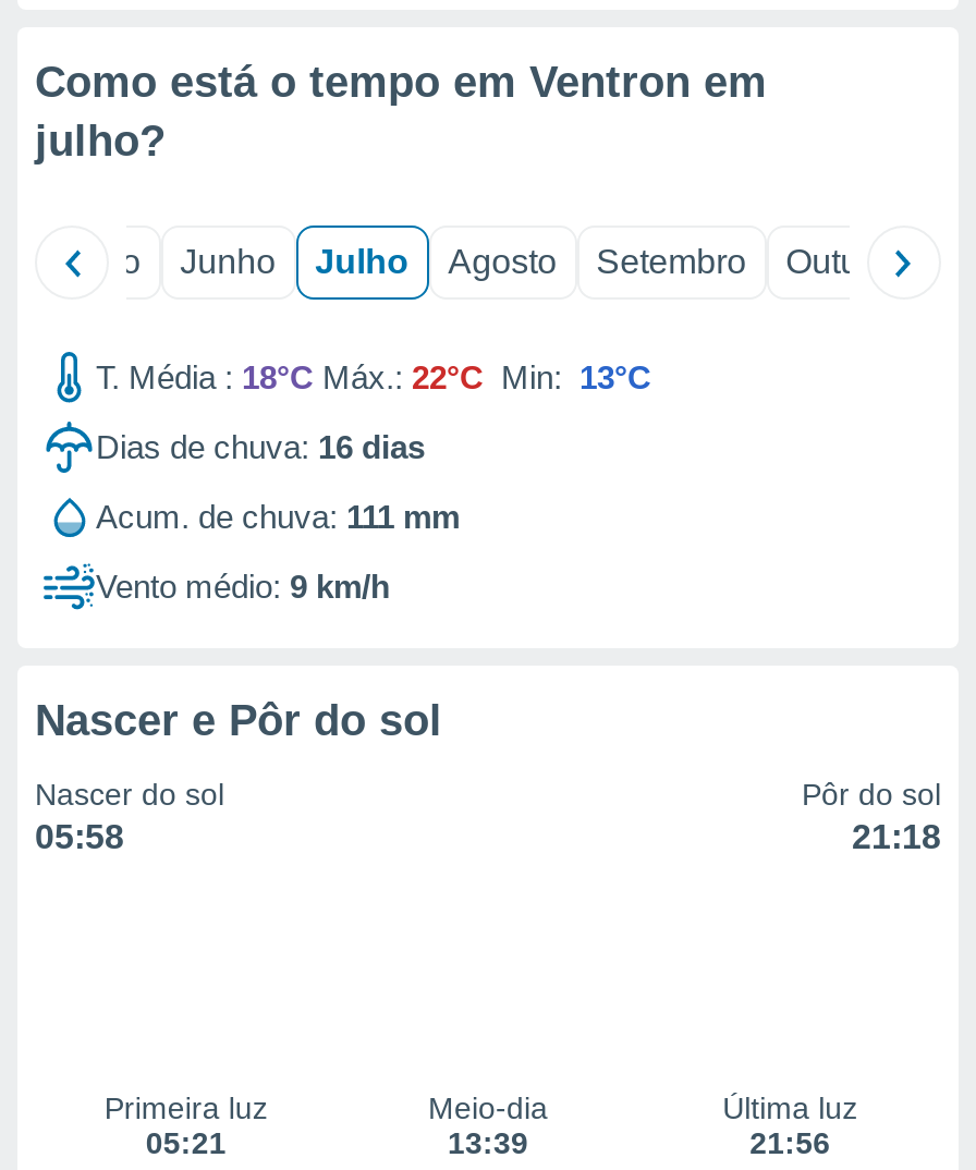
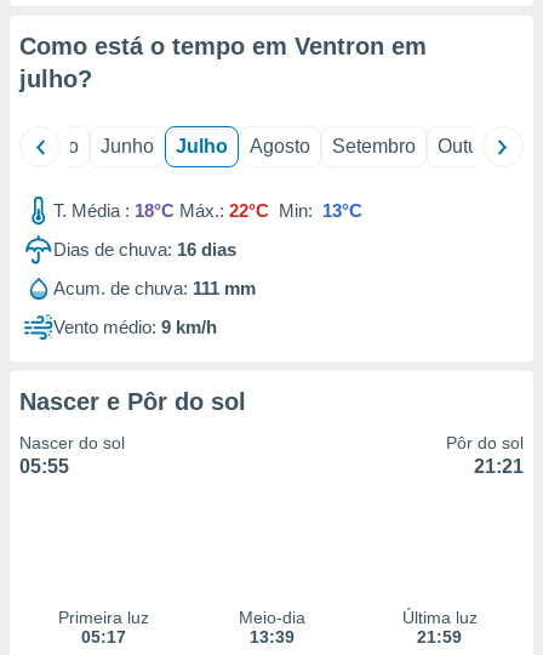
- 05:58
+ 05:55

- 21:18
+ 21:21

- 05:21
+ 05:17

- 21:56
+ 21:59
